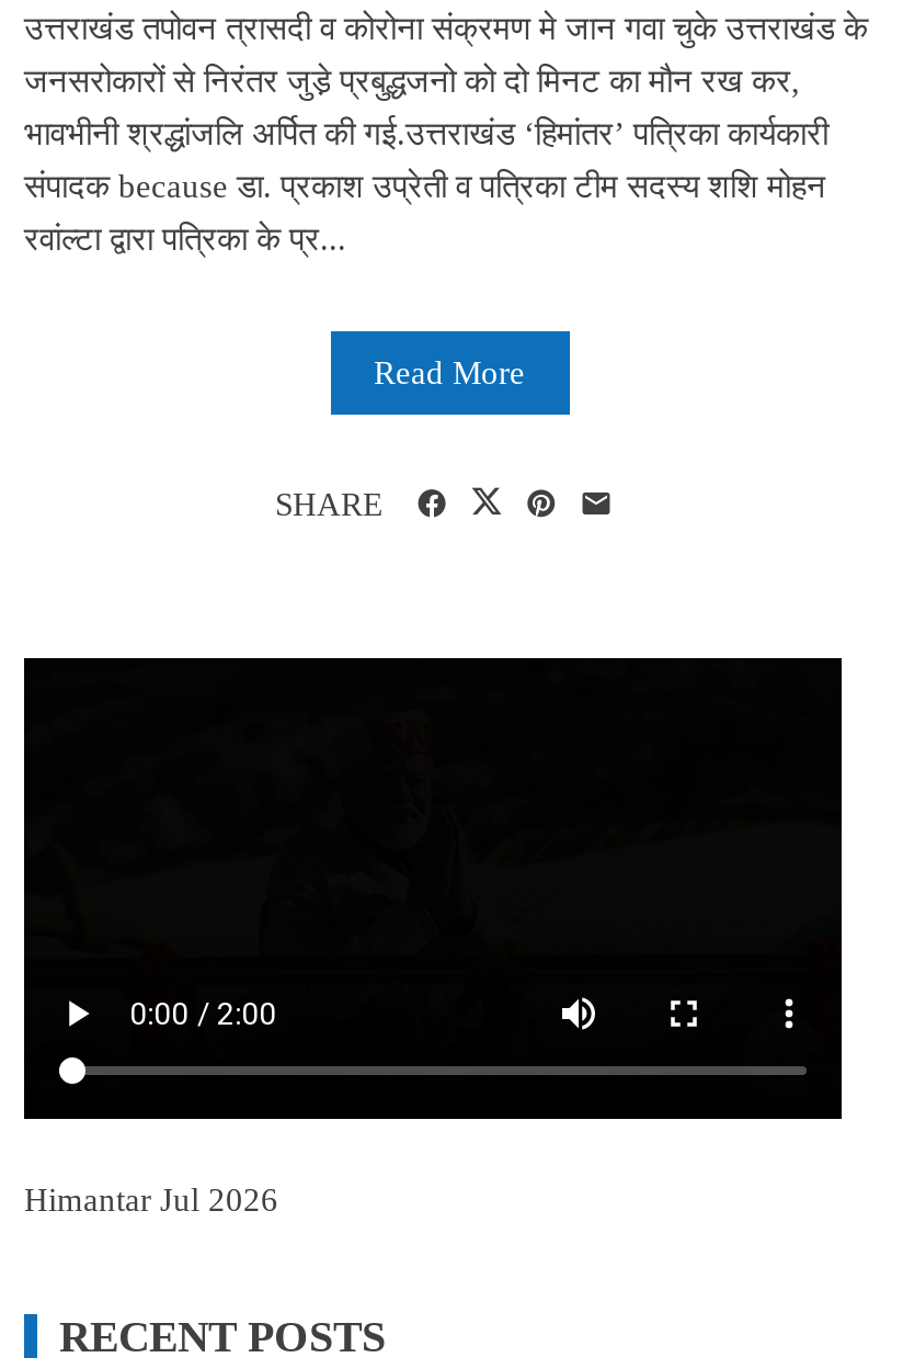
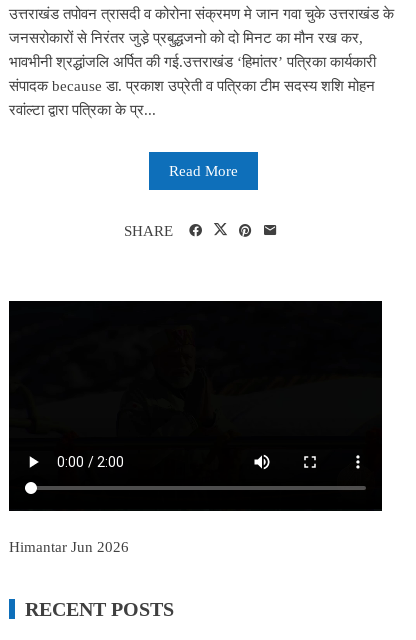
- Himantar Jul 2026
+ Himantar Jun 2026
